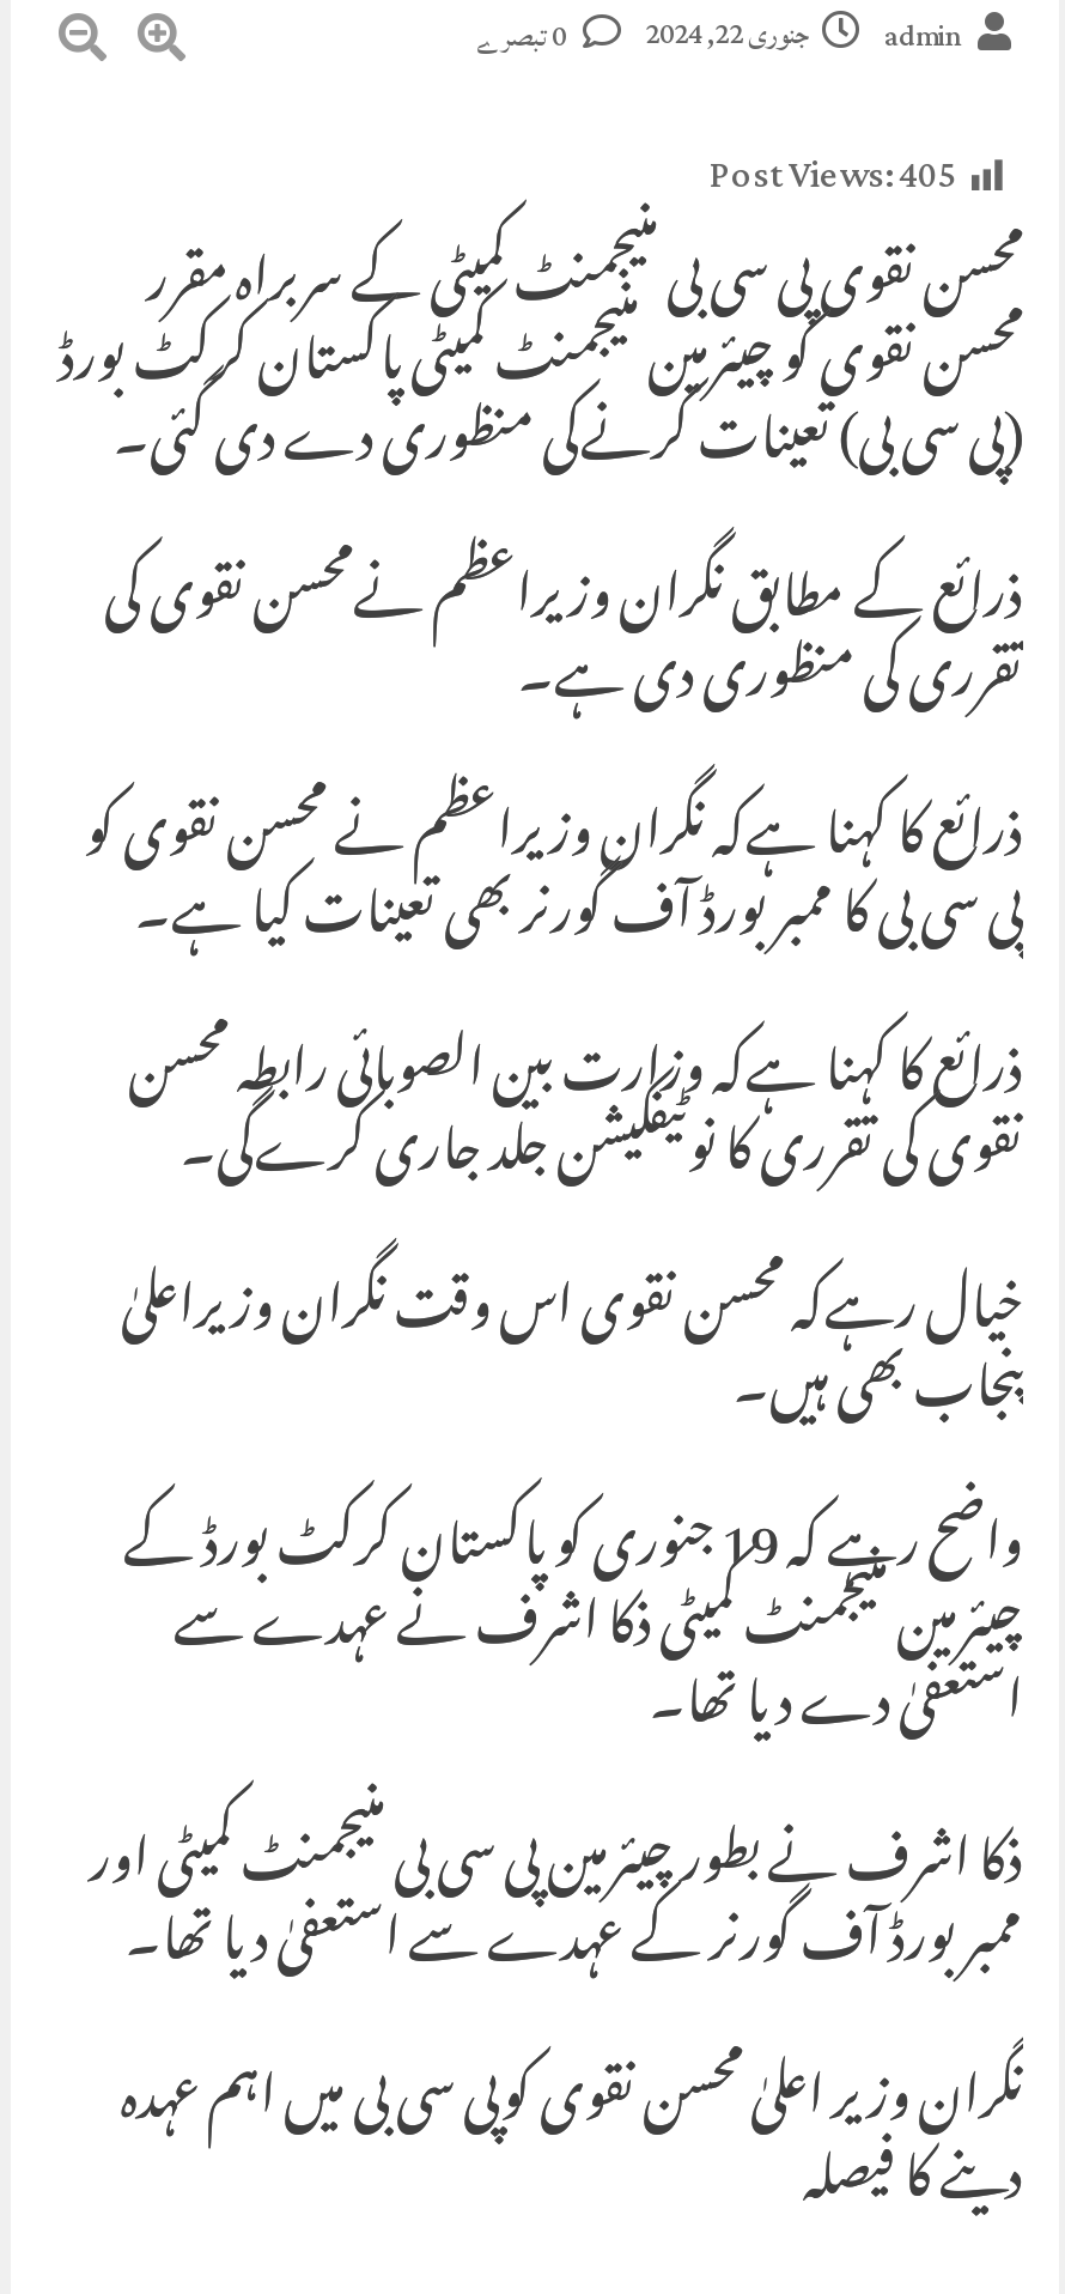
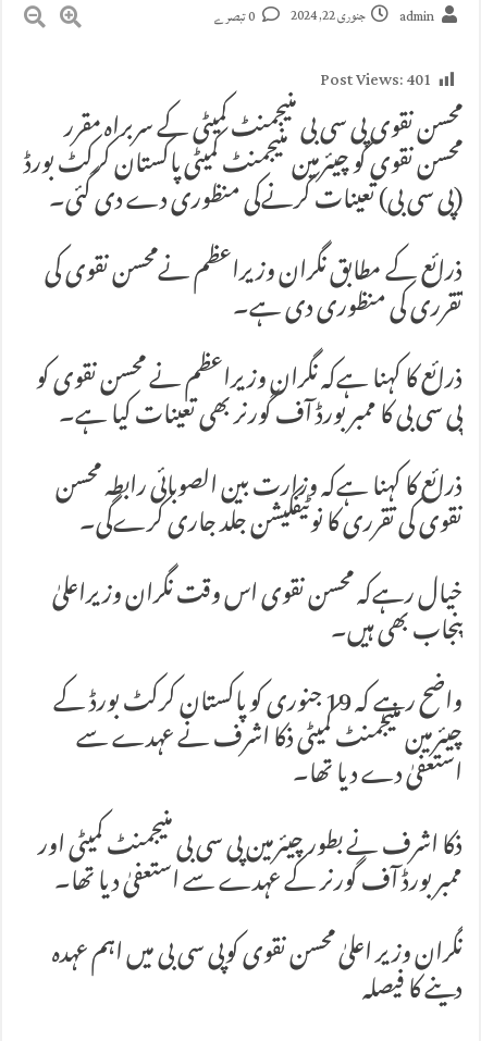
- Post Views: 405
+ Post Views: 401
